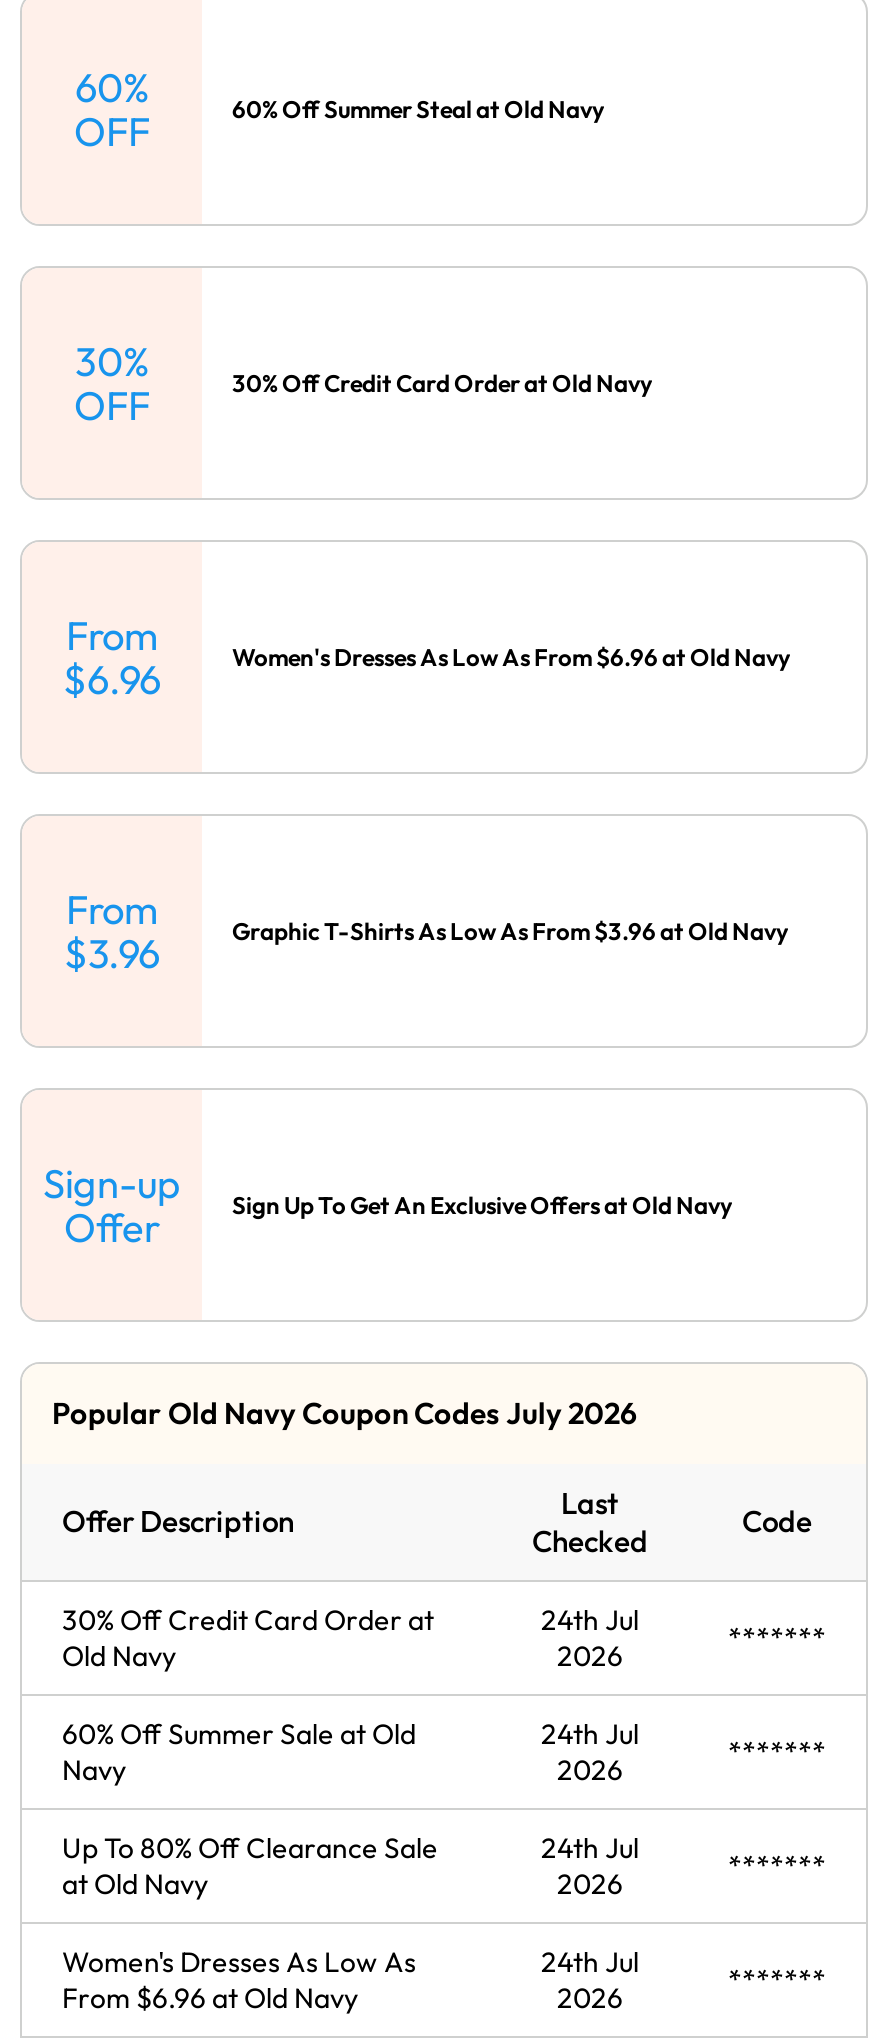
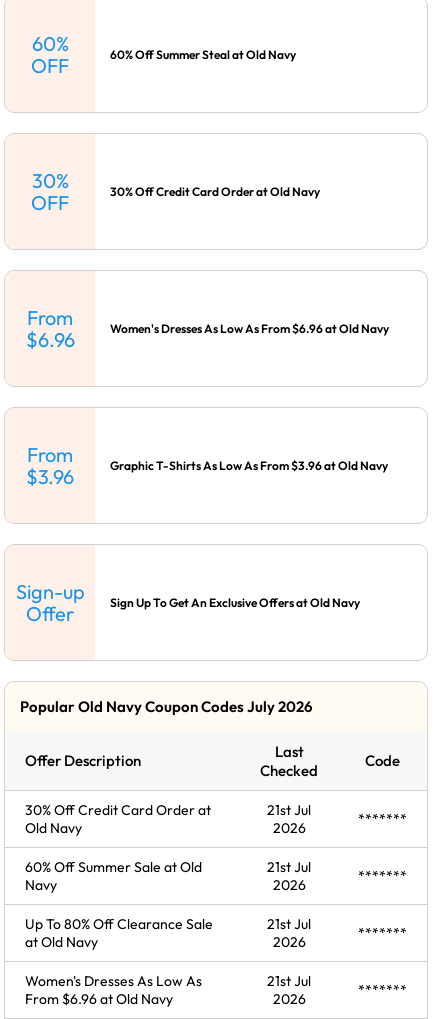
- 24th Jul
+ 21st Jul

- 24th Jul
+ 21st Jul

- 24th Jul
+ 21st Jul

- 24th Jul
+ 21st Jul
